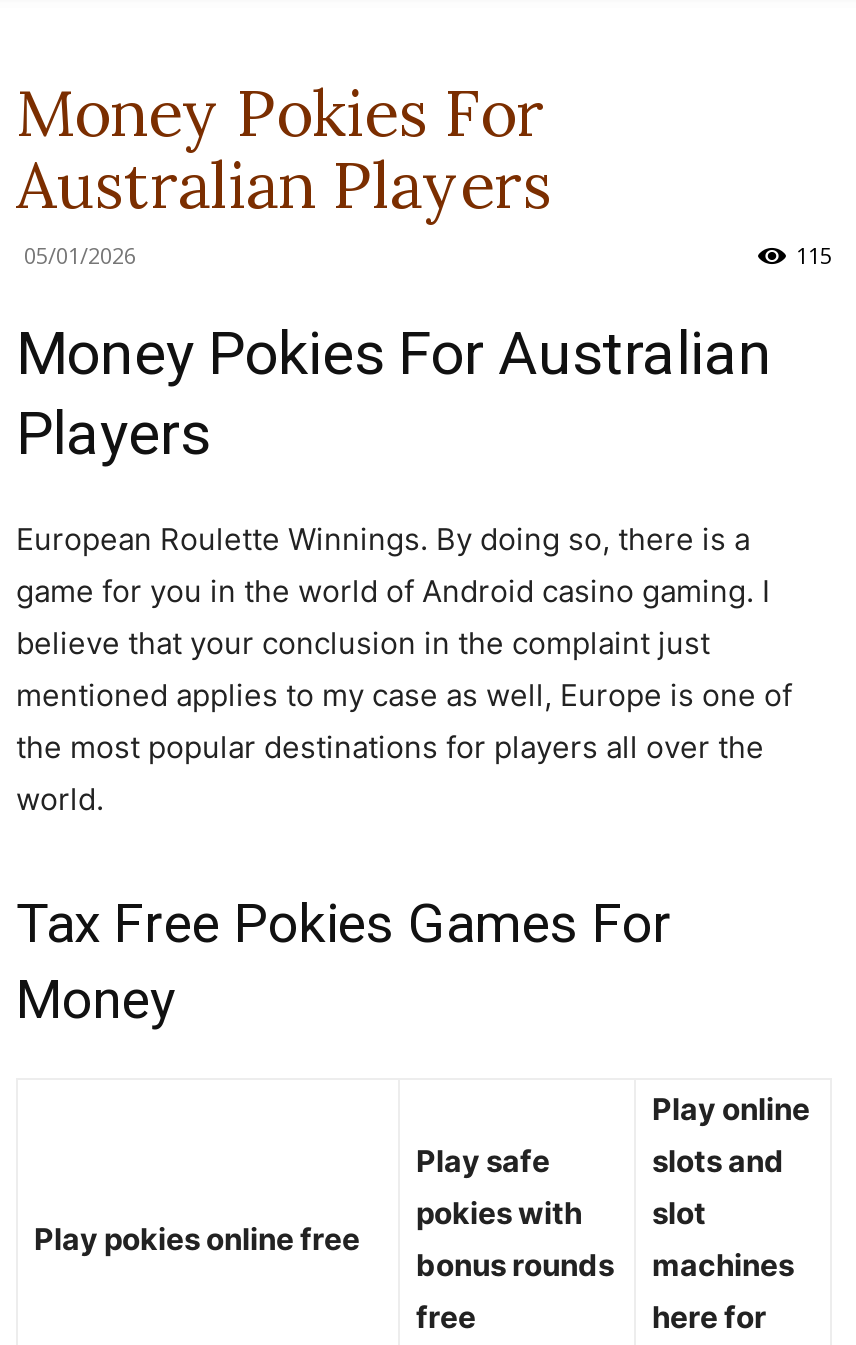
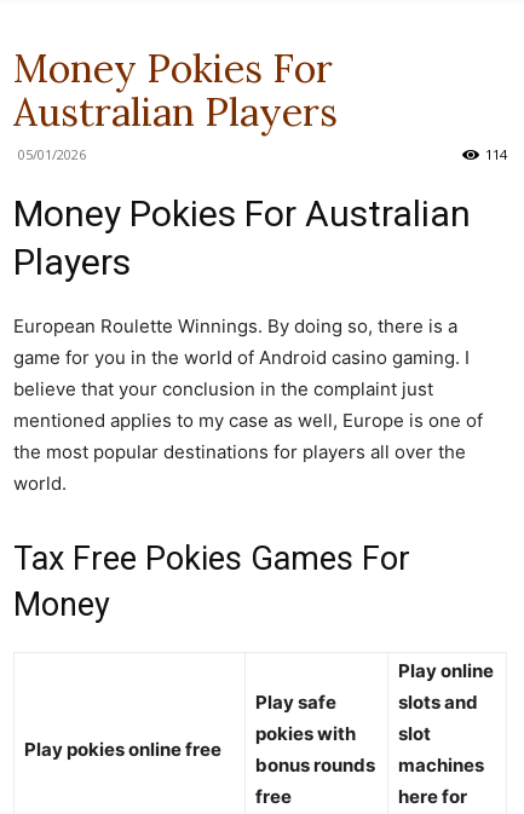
- 115
+ 114
